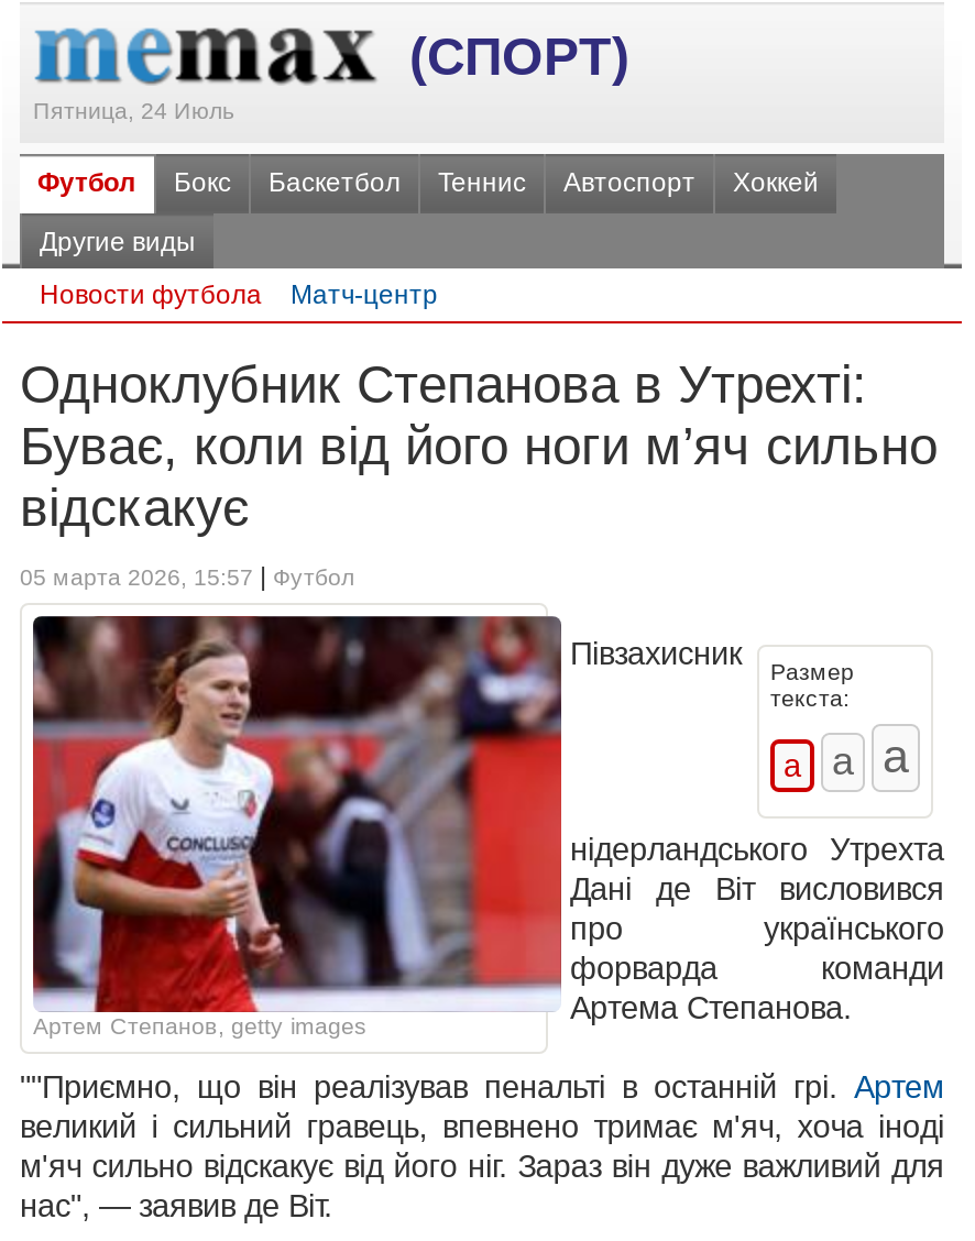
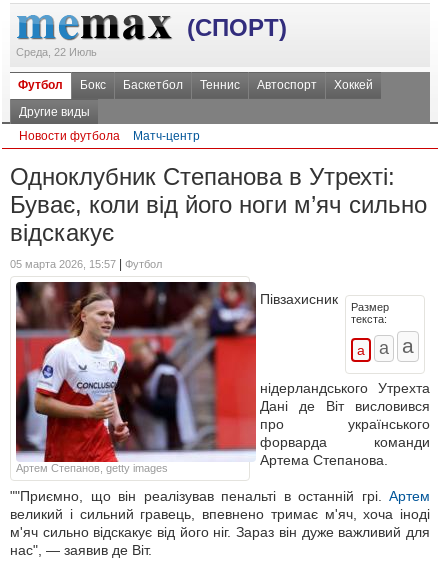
- Пятница, 24 Июль
+ Среда, 22 Июль
